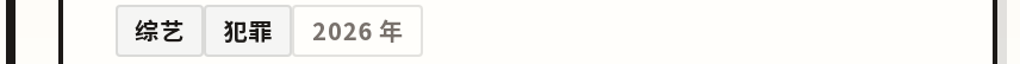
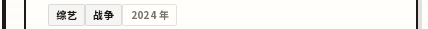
- 犯罪
- 2026年
+ 战争
+ 2024年
